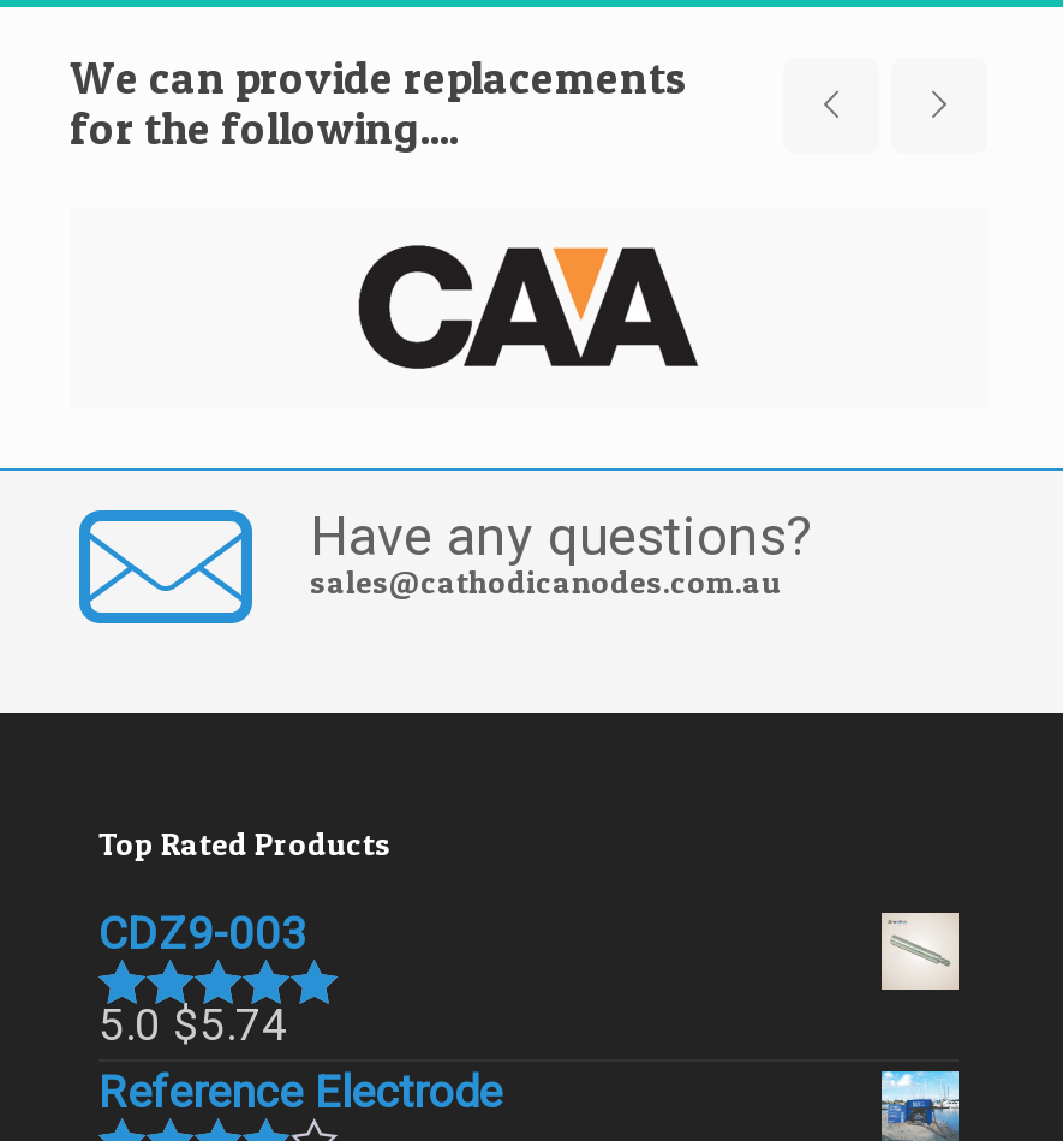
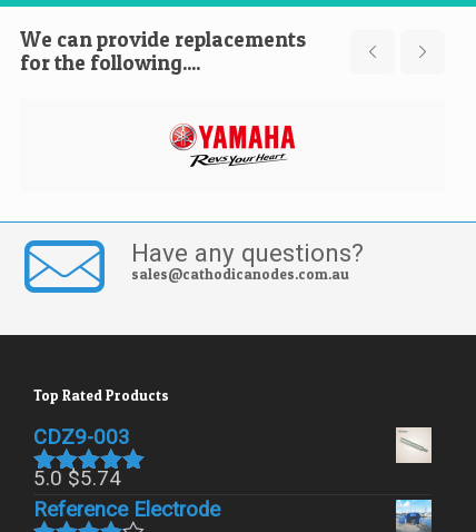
- [image]
+ [image]
